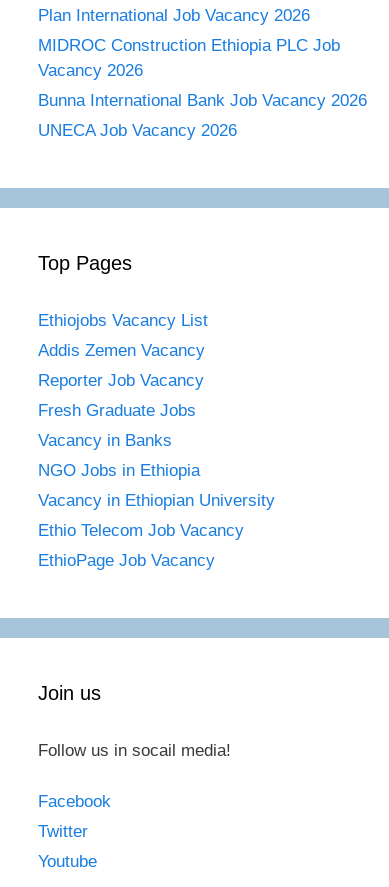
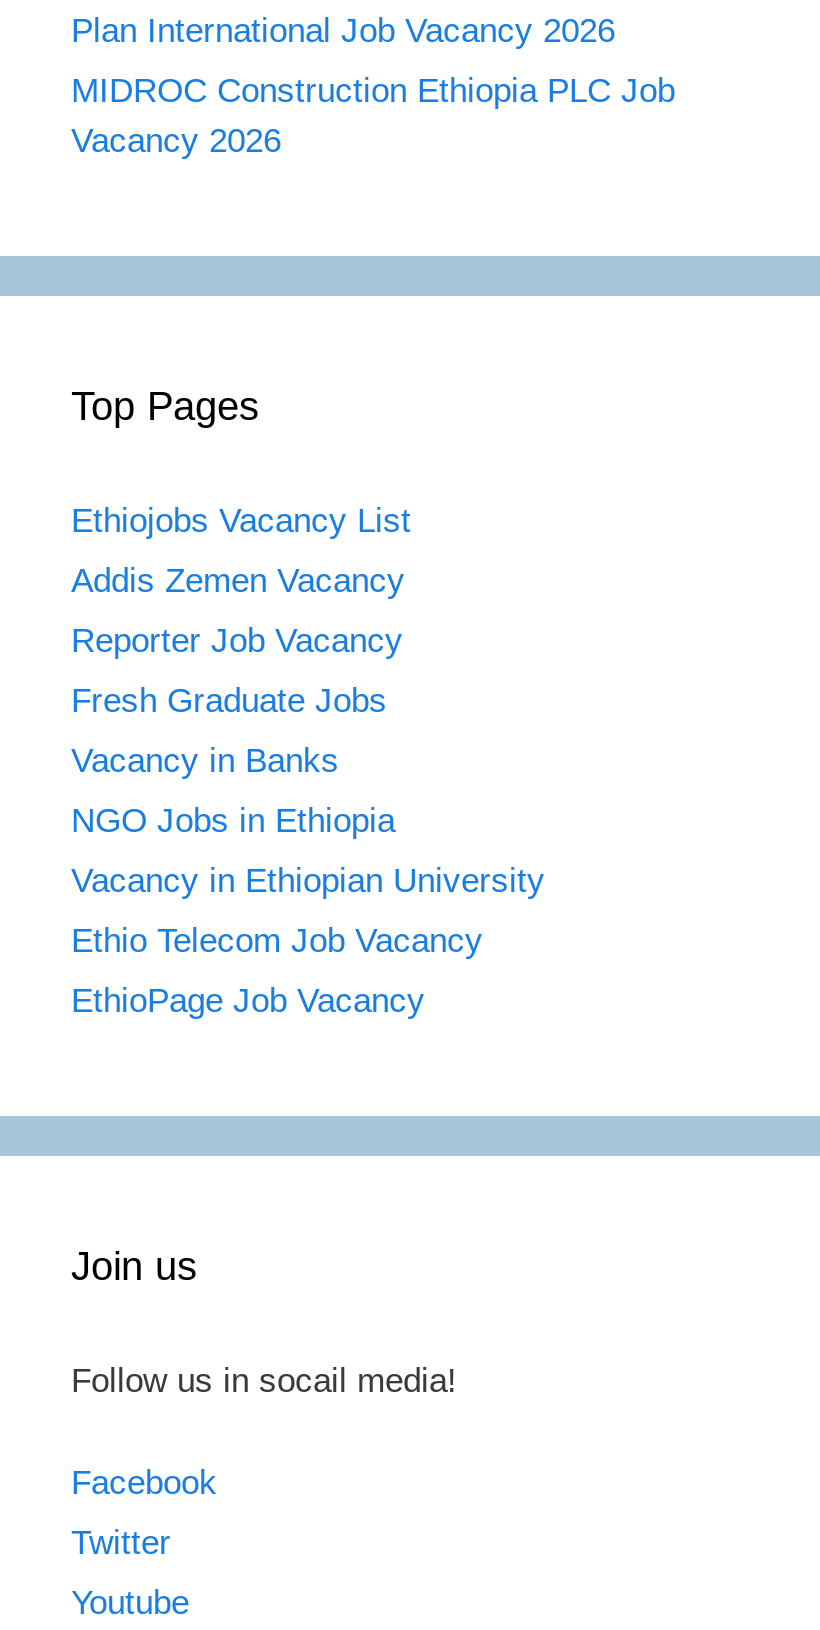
- Bunna International Bank Job Vacancy 2026
- UNECA Job Vacancy 2026
